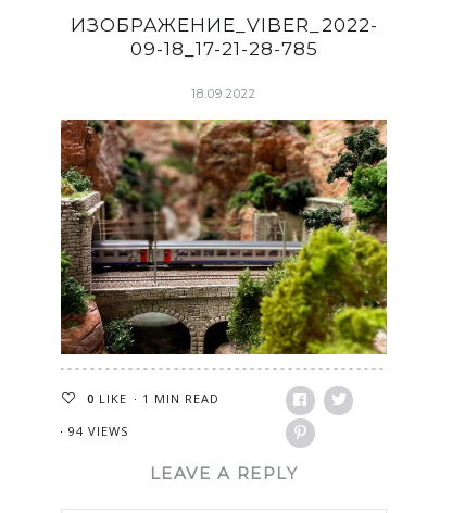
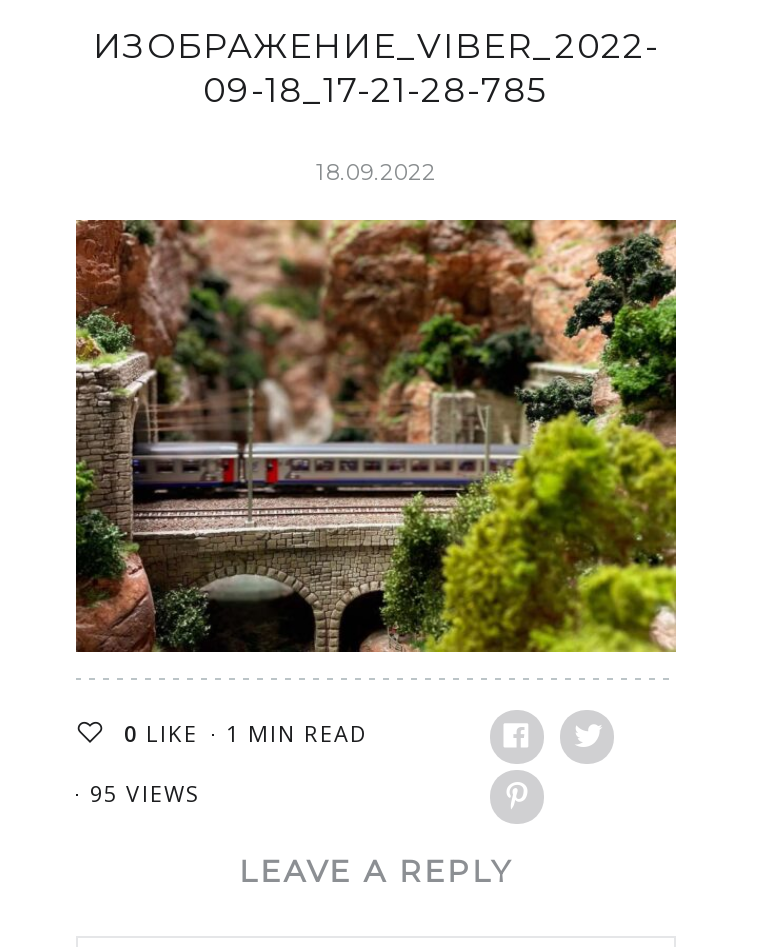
- 94 VIEWS
+ 95 VIEWS
